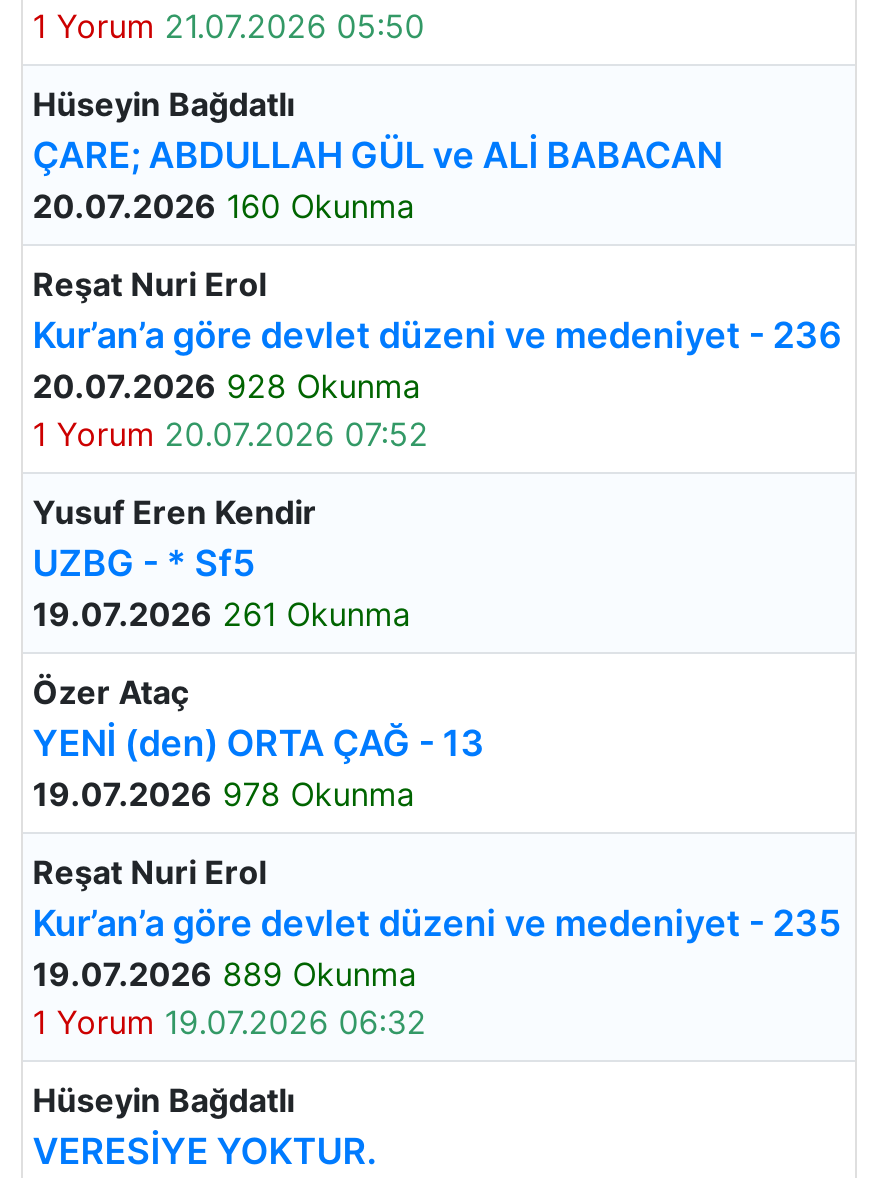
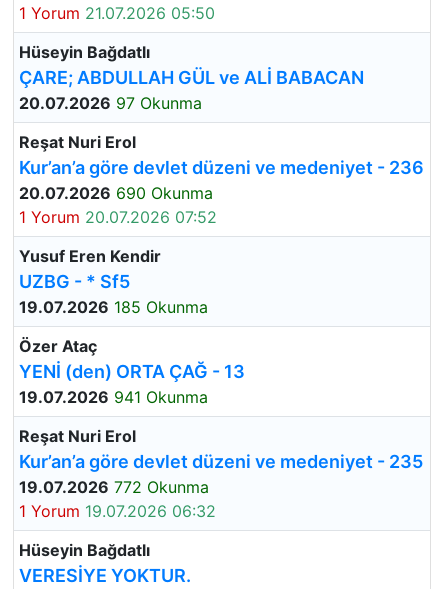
- 20.07.2026 160 Okunma
+ 20.07.2026 97 Okunma

- 20.07.2026 928 Okunma
+ 20.07.2026 690 Okunma

- 19.07.2026 261 Okunma
+ 19.07.2026 185 Okunma

- 19.07.2026 978 Okunma
+ 19.07.2026 941 Okunma

- 19.07.2026 889 Okunma
+ 19.07.2026 772 Okunma
